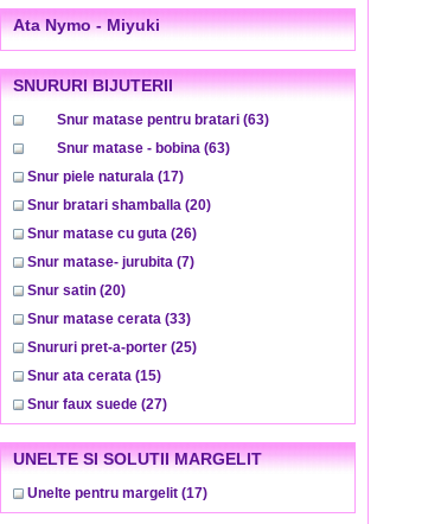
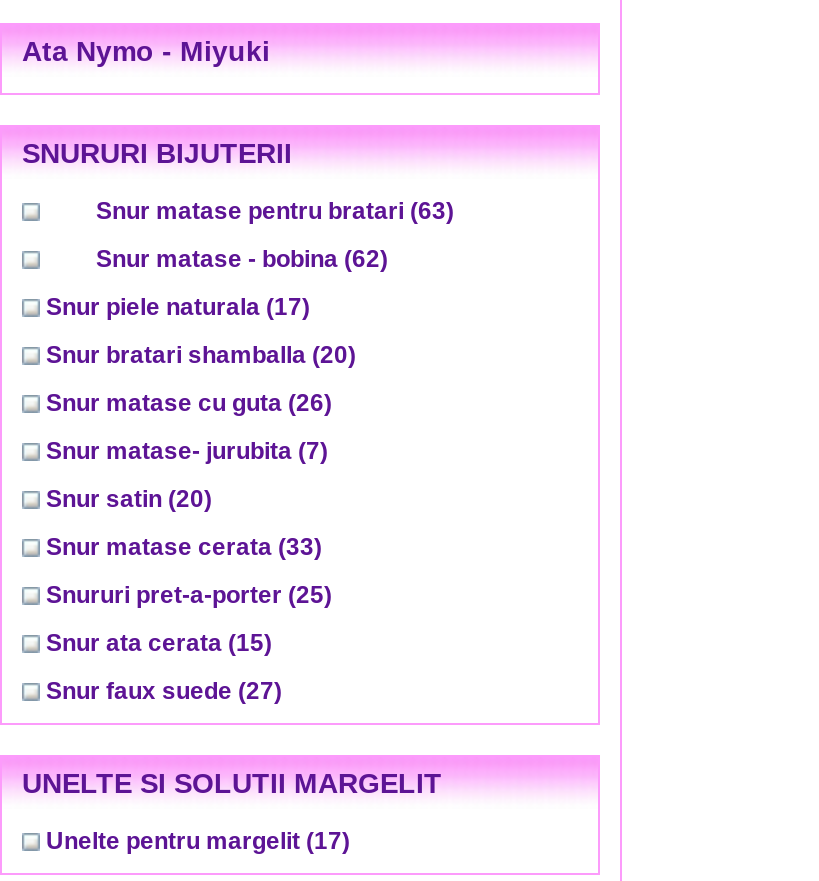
- Snur matase - bobina (63)
+ Snur matase - bobina (62)
